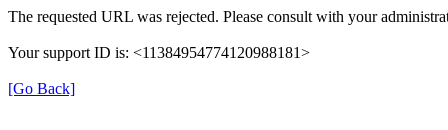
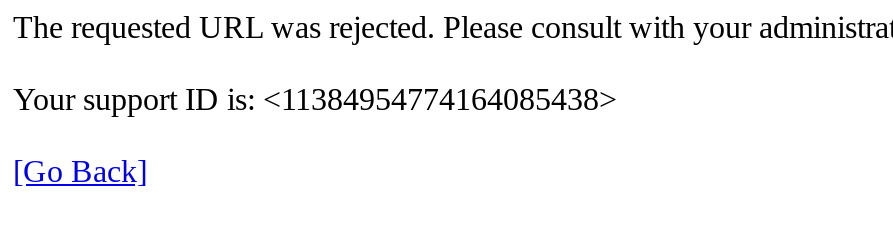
- Your support ID is: <11384954774120988181>
+ Your support ID is: <11384954774164085438>
